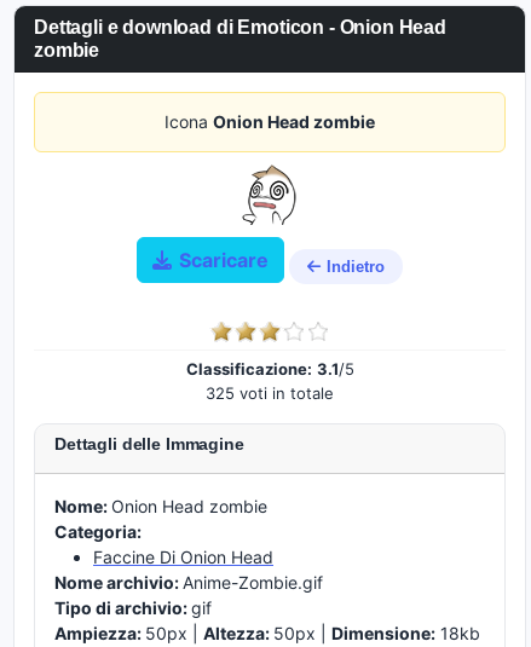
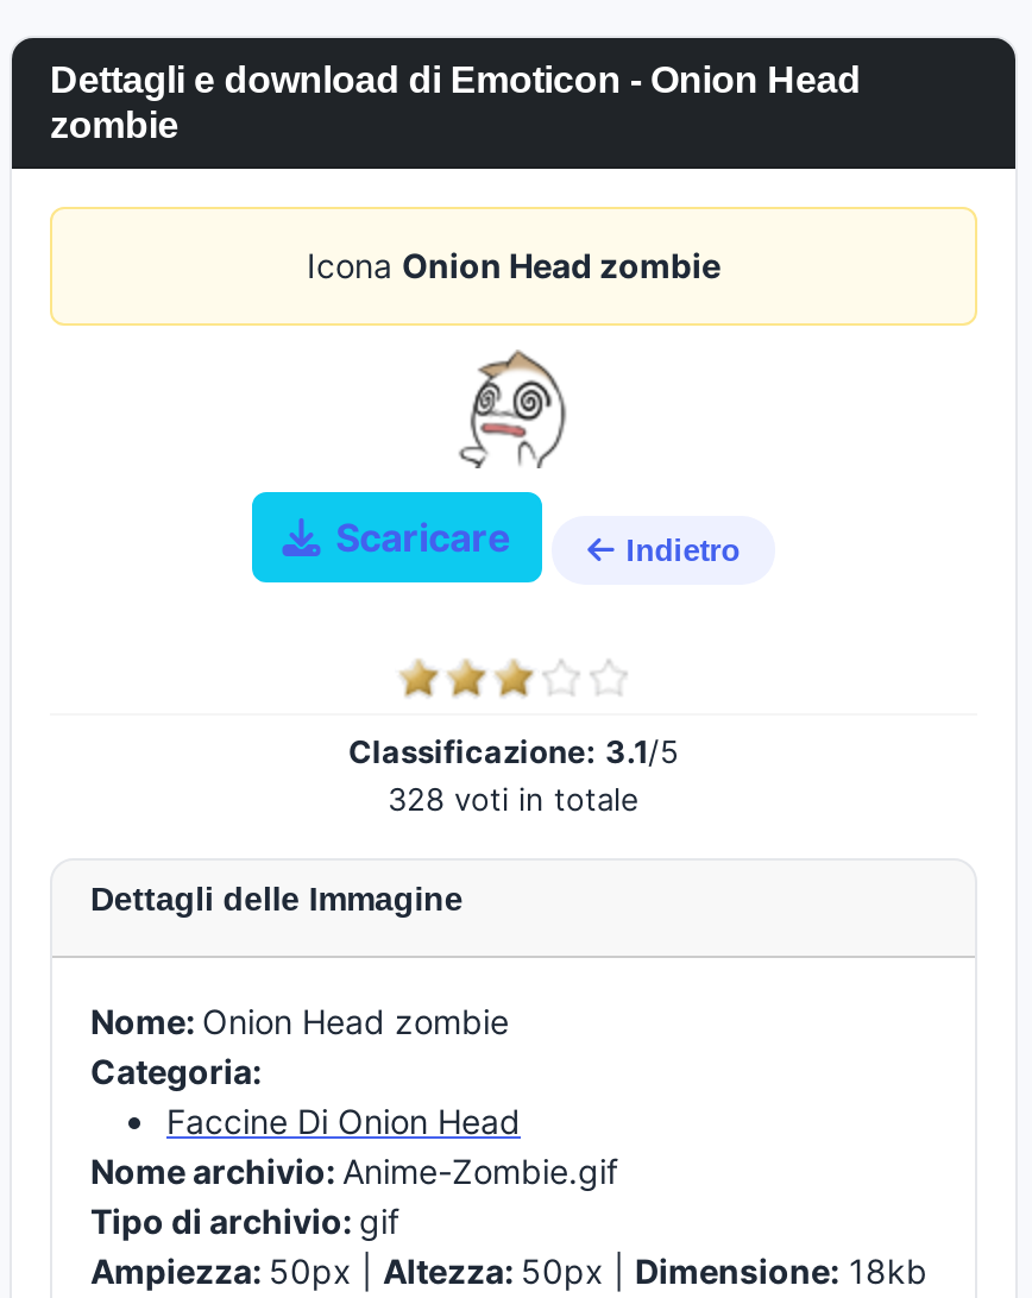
- 325 voti in totale
+ 328 voti in totale
